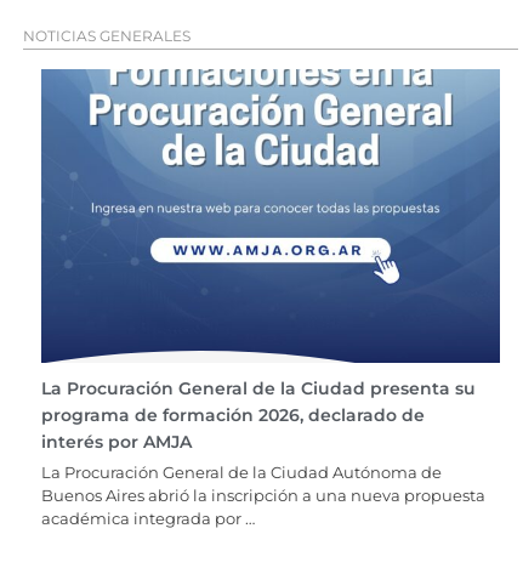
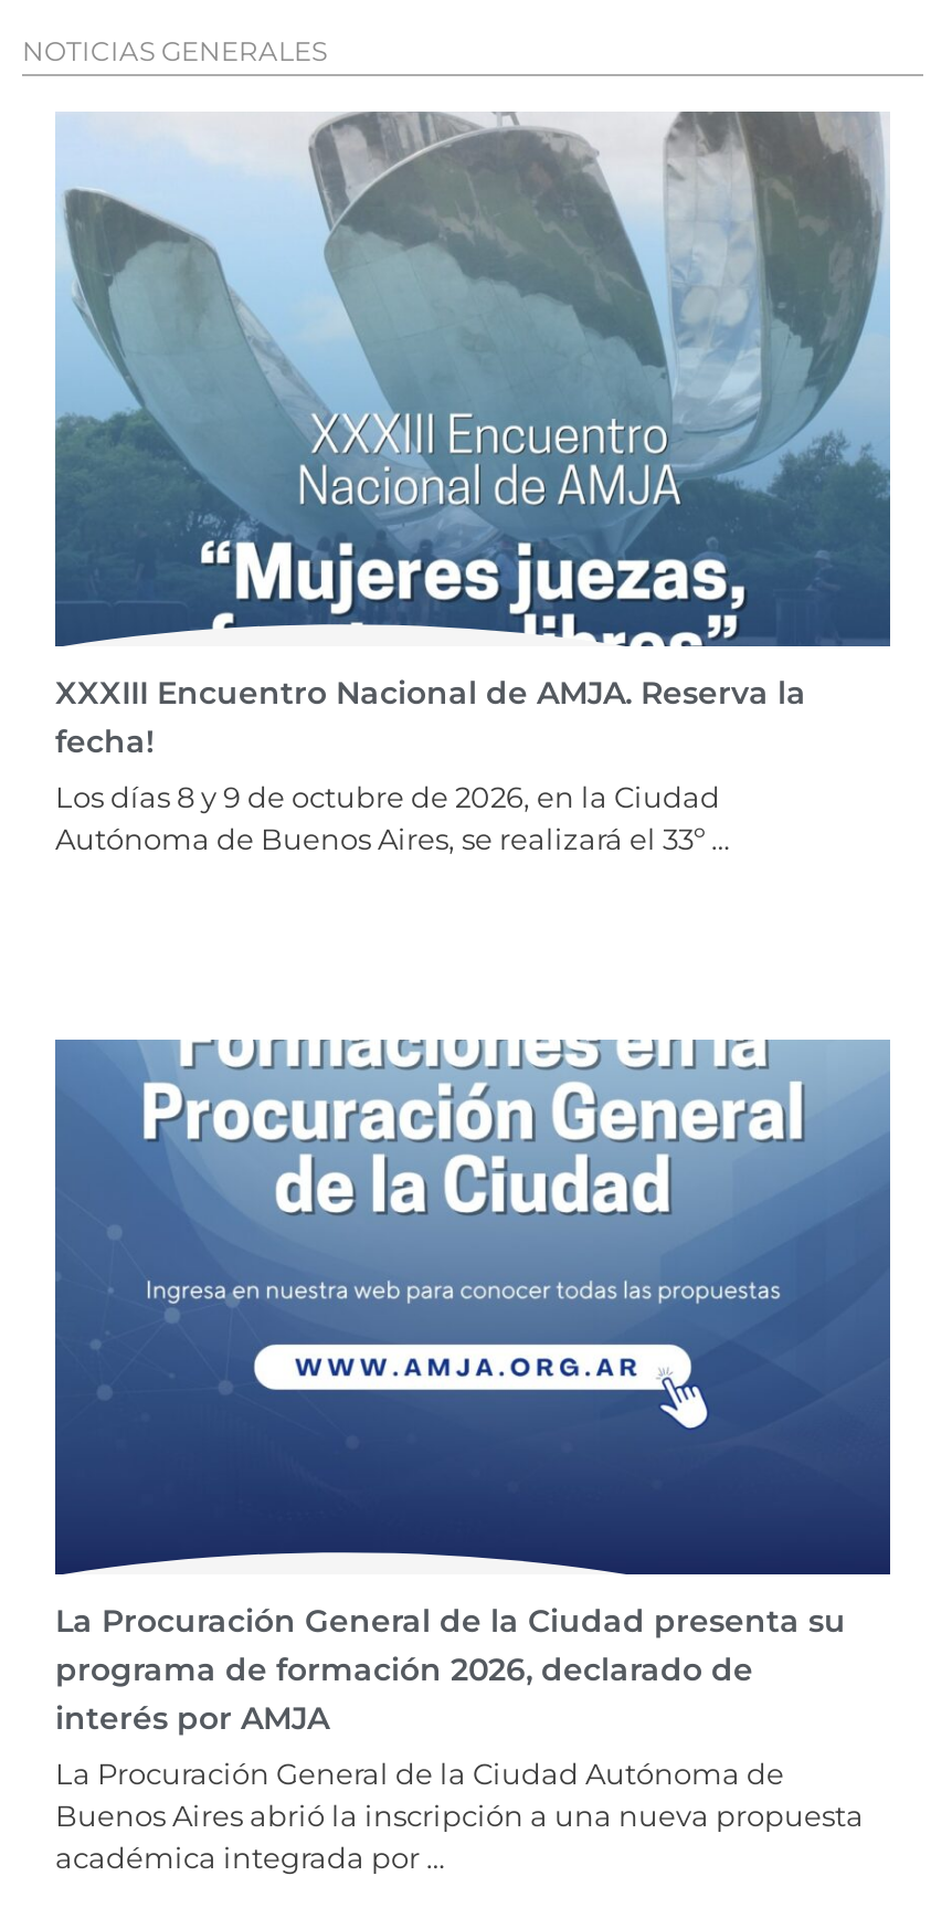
+ [image]
+ XXXIII Encuentro Nacional de AMJA. Reserva la
+ fecha!
+ Los días 8 y 9 de octubre de 2026, en la Ciudad
+ Autónoma de Buenos Aires, se realizará el 33º …
